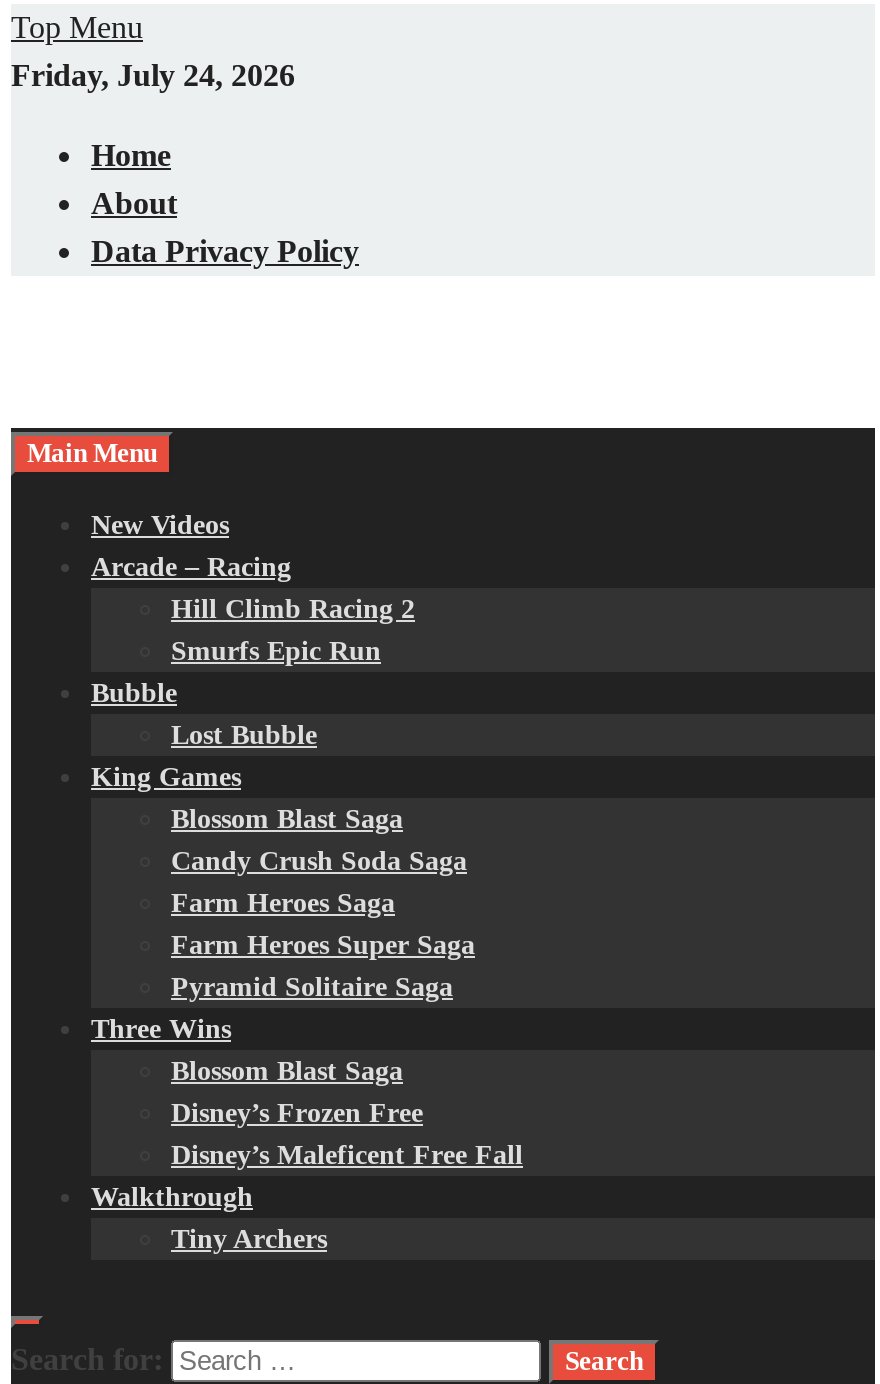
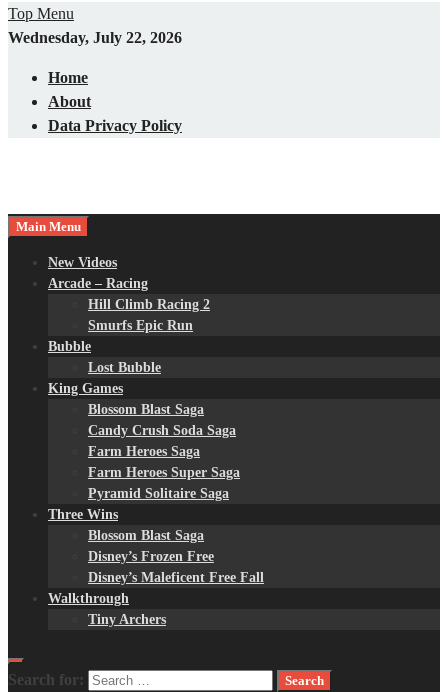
- Friday, July 24, 2026
+ Wednesday, July 22, 2026
